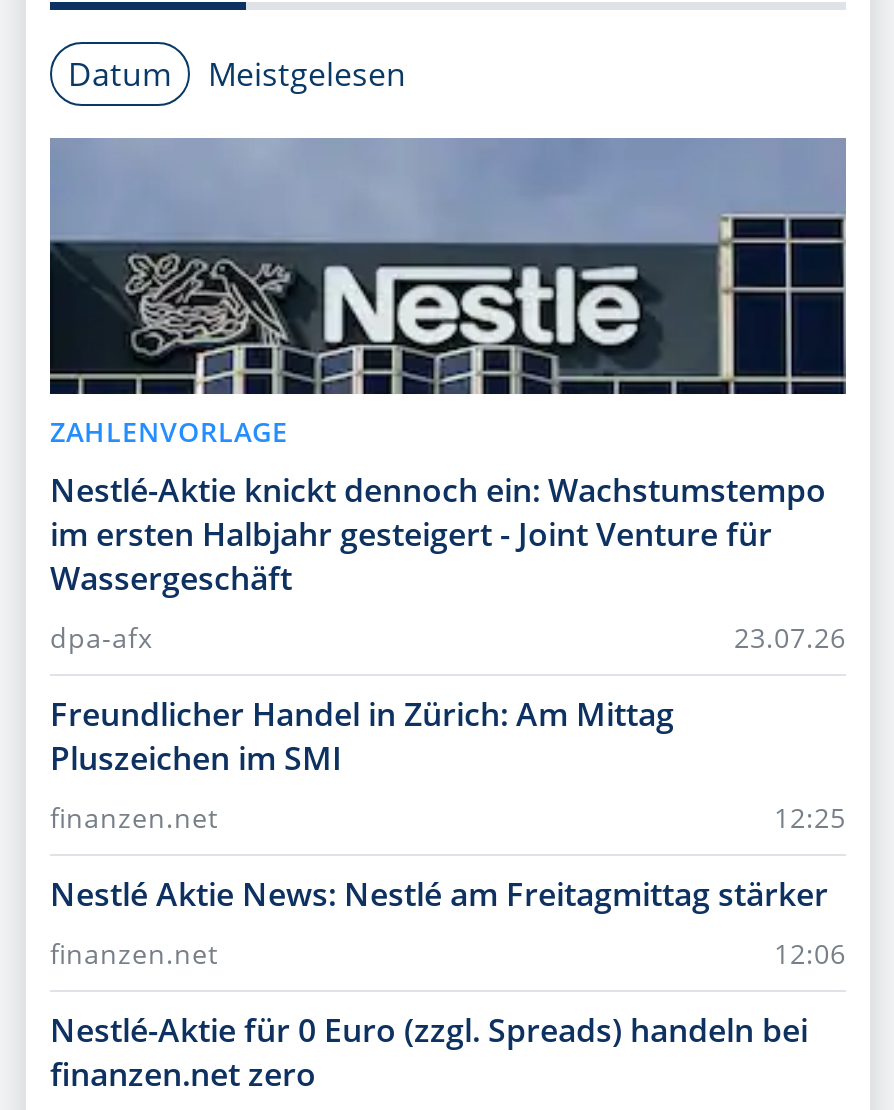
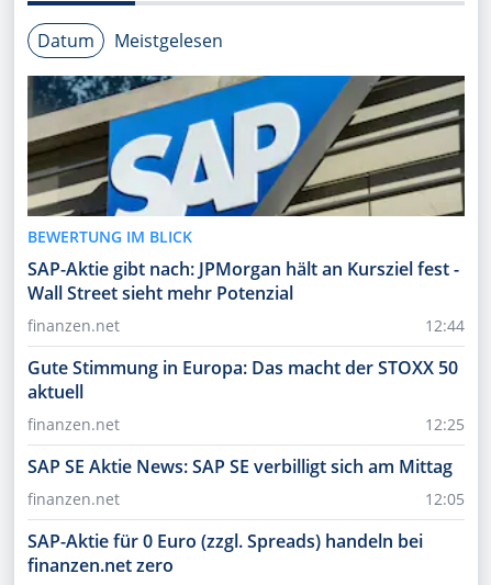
- [image]
- ZAHLENVORLAGE
- Nestlé-Aktie knickt dennoch ein: Wachstumstempo
- im ersten Halbjahr gesteigert - Joint Venture für
- Wassergeschäft
+ [image]
+ BEWERTUNG IM BLICK
+ SAP-Aktie gibt nach: JPMorgan hält an Kursziel fest -
+ Wall Street sieht mehr Potenzial

- 23.07.26
- dpa-afx
+ 12:44
+ finanzen.net

- Freundlicher Handel in Zürich: Am Mittag
- Pluszeichen im SMI
+ Gute Stimmung in Europa: Das macht der STOXX 50
+ aktuell

- Nestlé Aktie News: Nestlé am Freitagmittag stärker
+ SAP SE Aktie News: SAP SE verbilligt sich am Mittag

- 12:06
+ 12:05

- Nestlé-Aktie für 0 Euro (zzgl. Spreads) handeln bei
+ SAP-Aktie für 0 Euro (zzgl. Spreads) handeln bei
